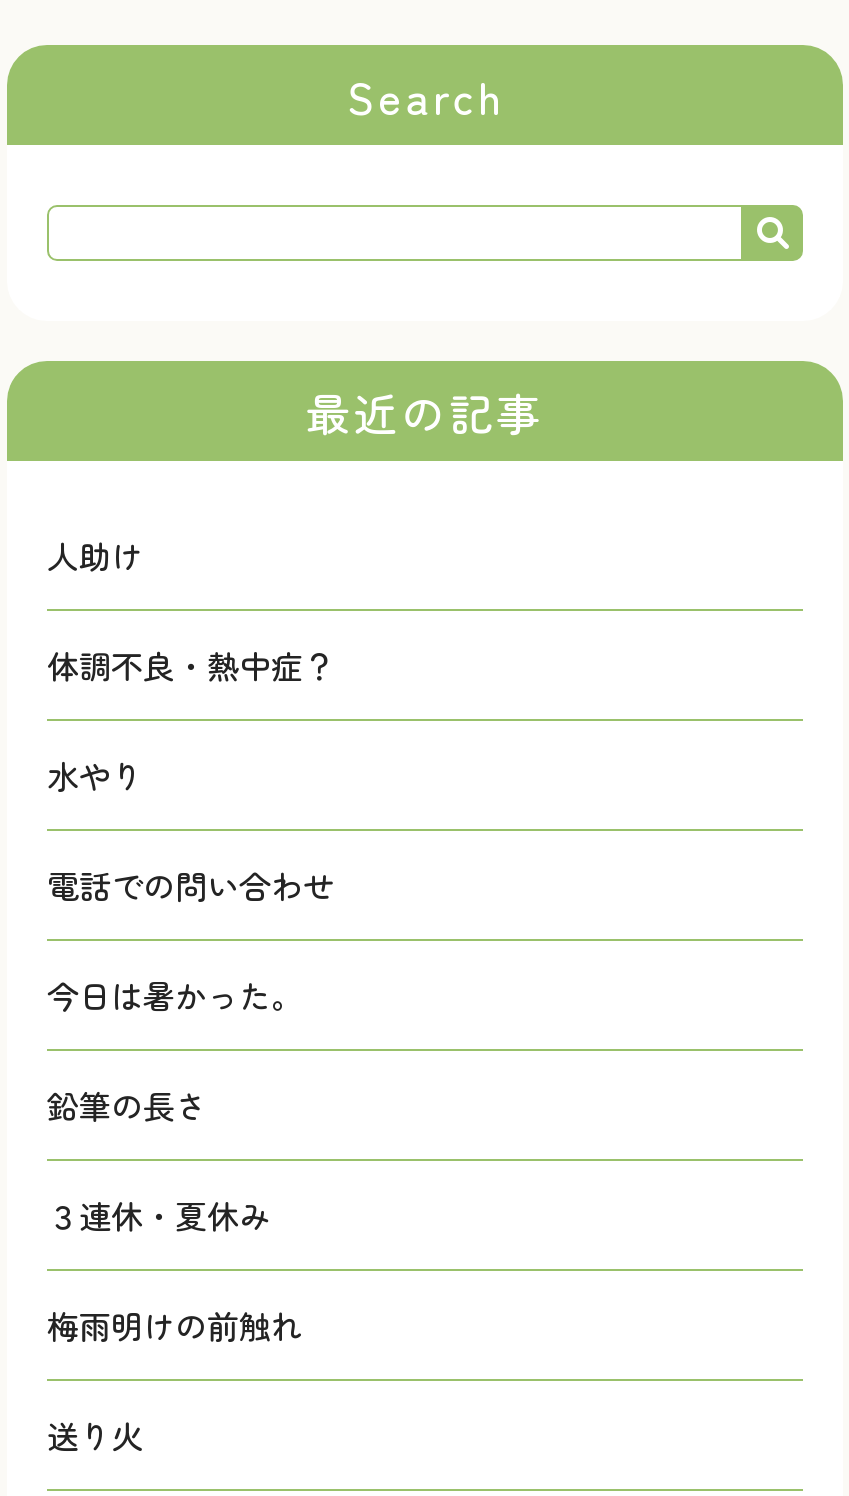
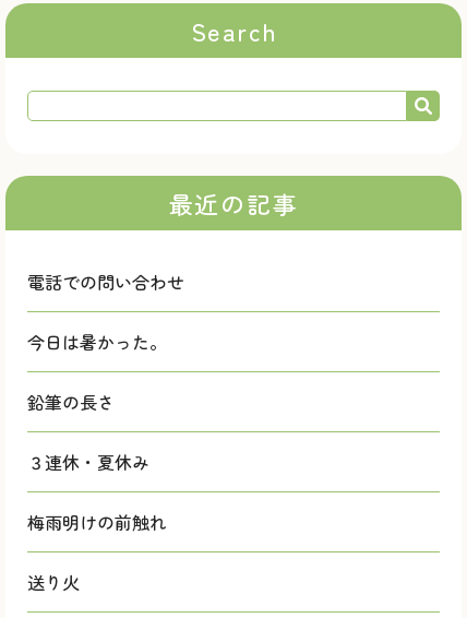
- 人助け
- 体調不良・熱中症？
- 水やり
